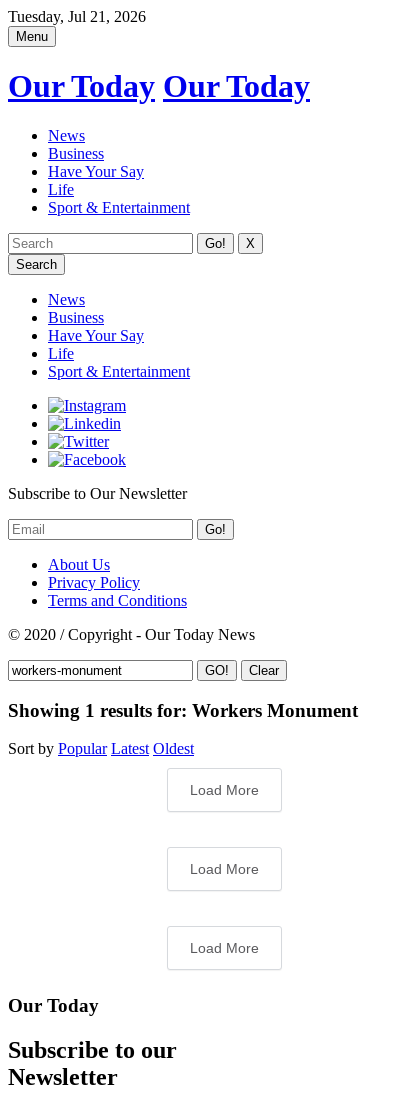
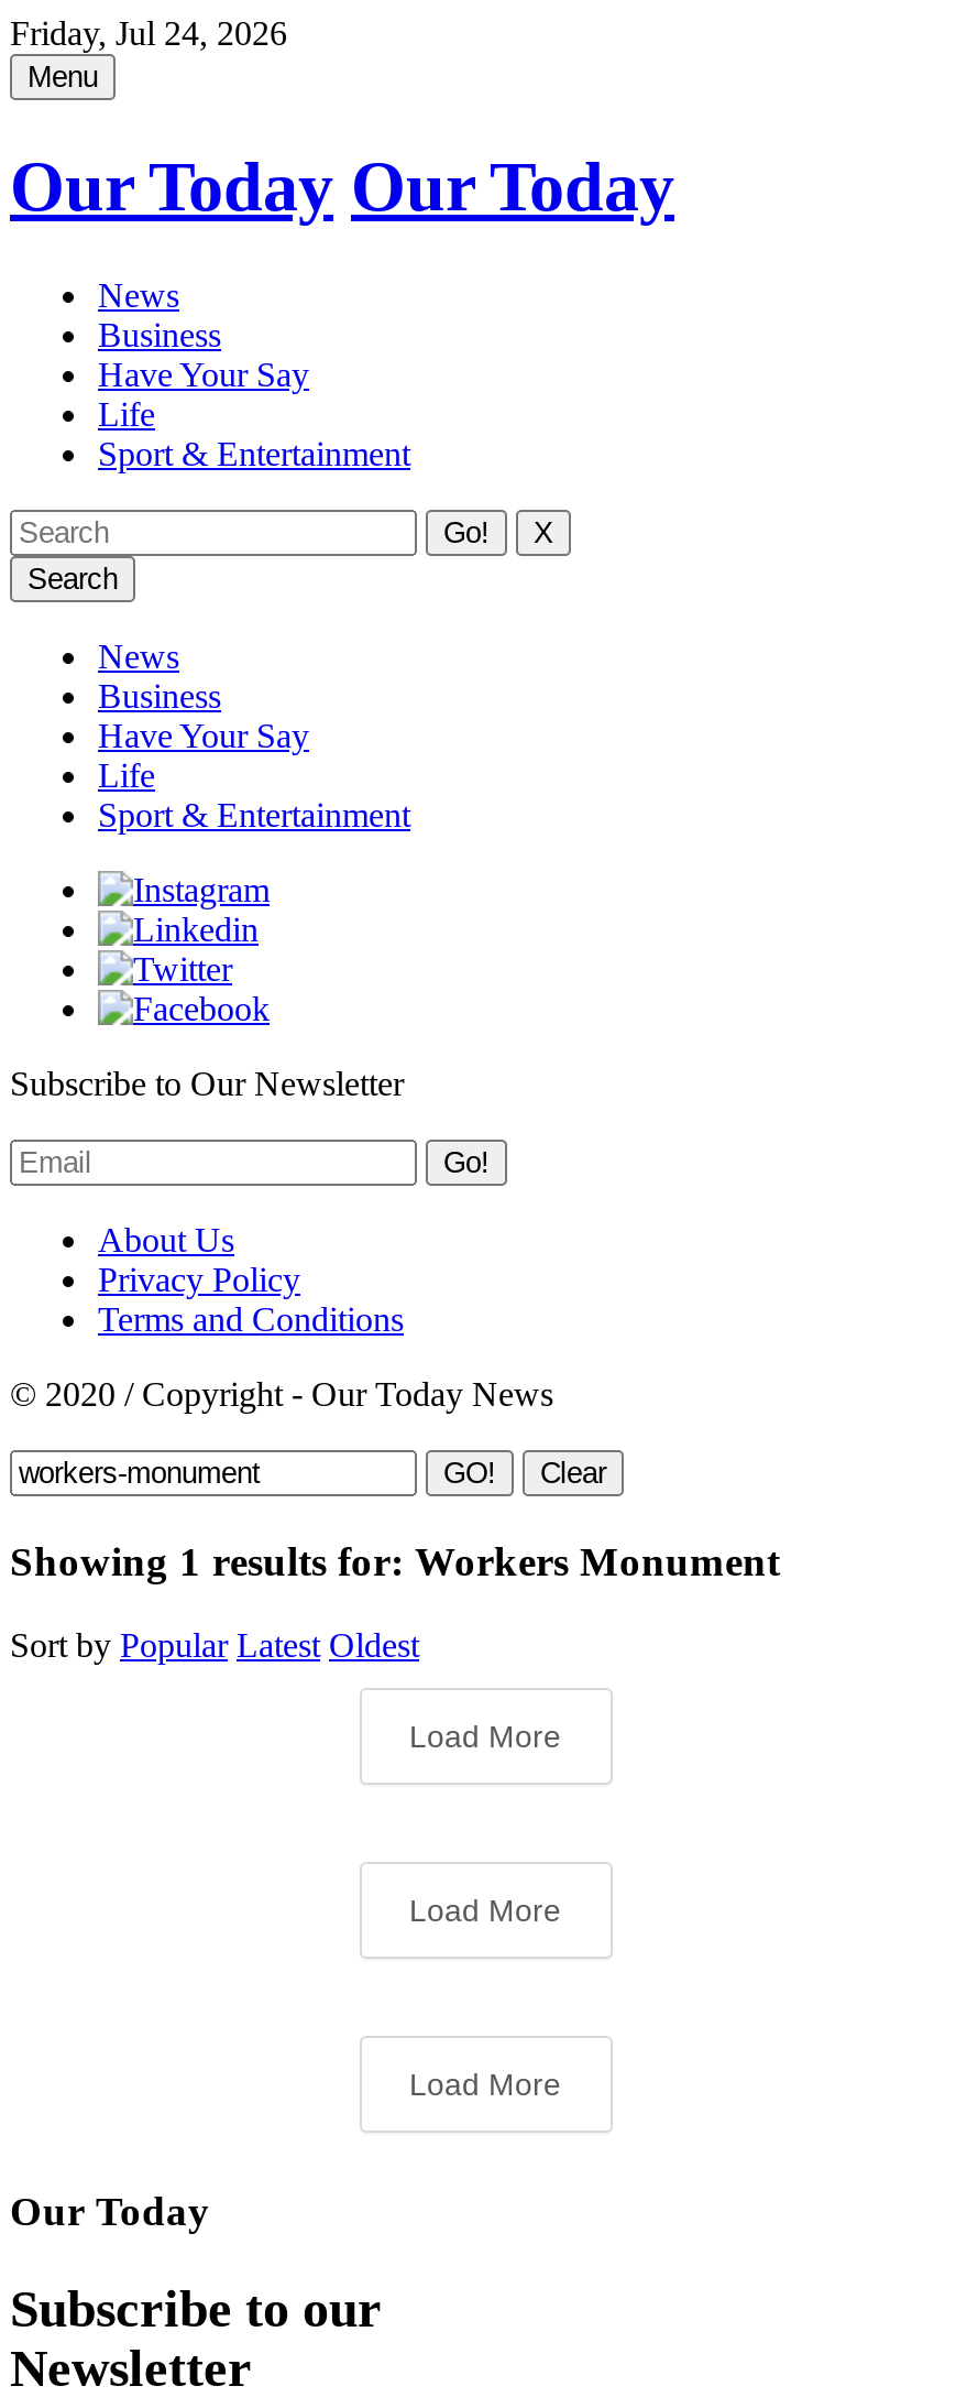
- Tuesday, Jul 21, 2026
+ Friday, Jul 24, 2026
